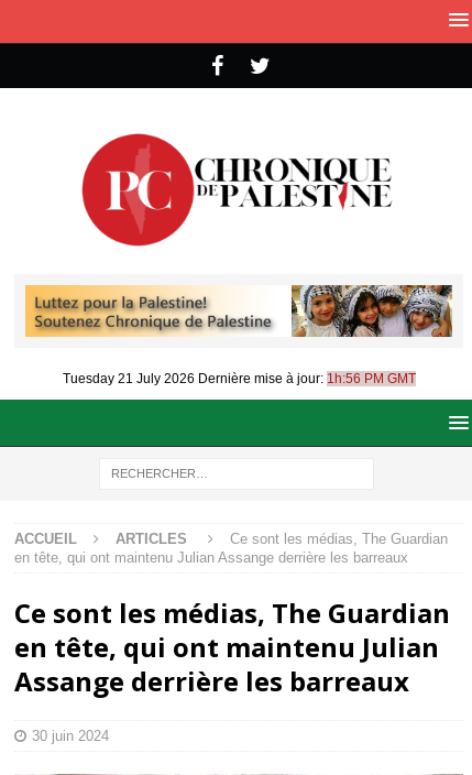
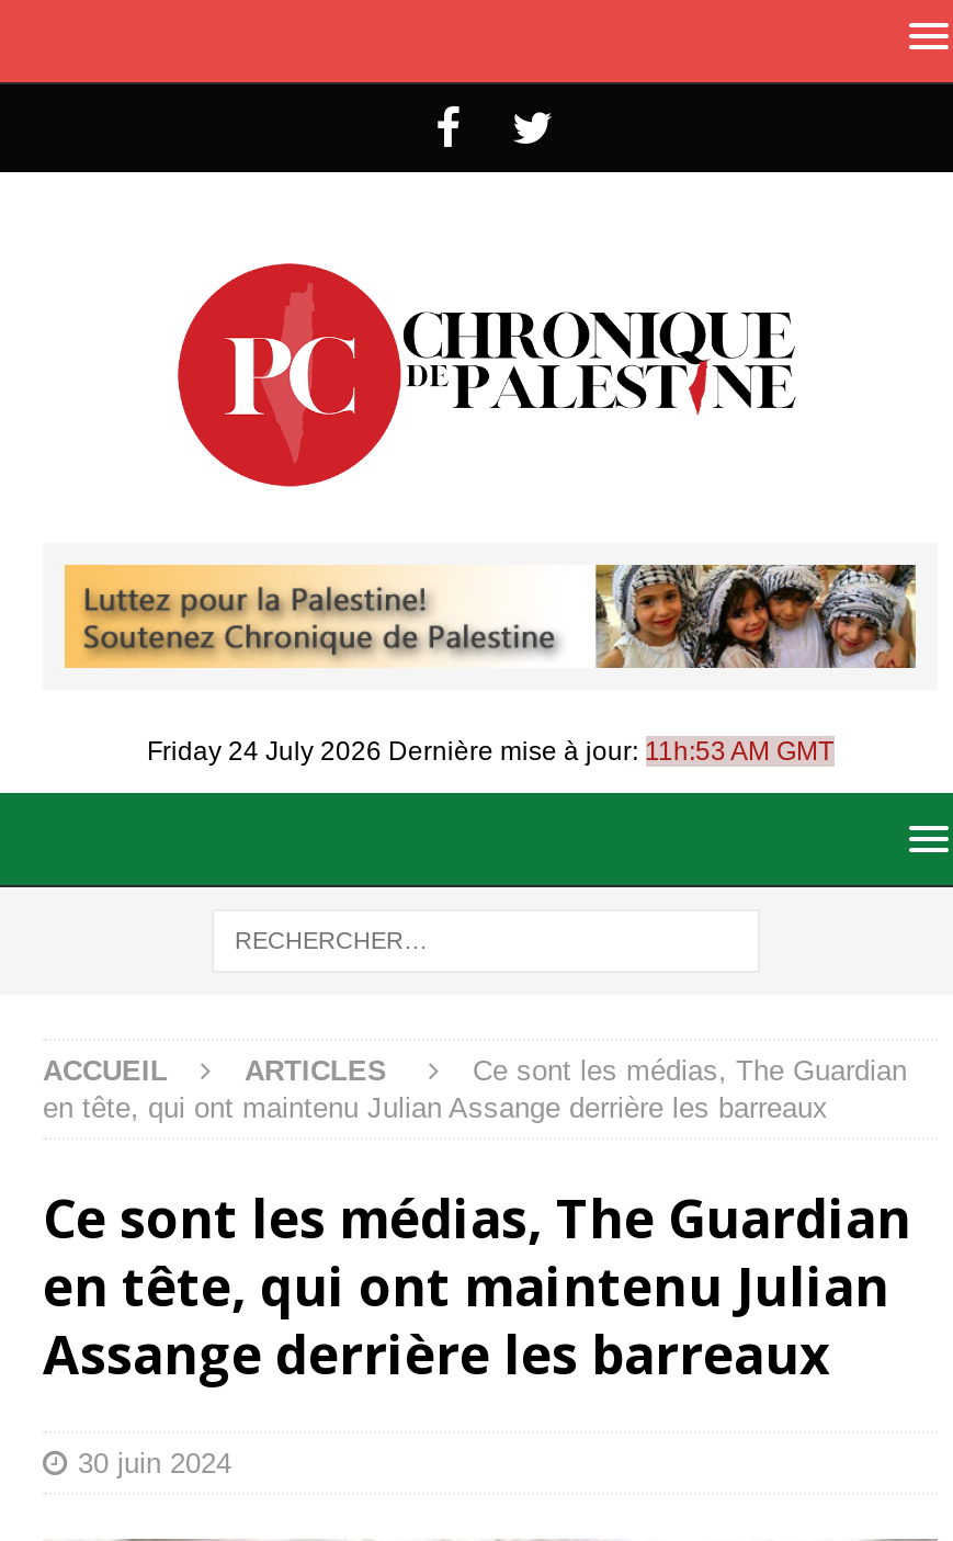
- Tuesday 21 July 2026 Dernière mise à jour: 1h:56 PM GMT
+ Friday 24 July 2026 Dernière mise à jour: 11h:53 AM GMT
